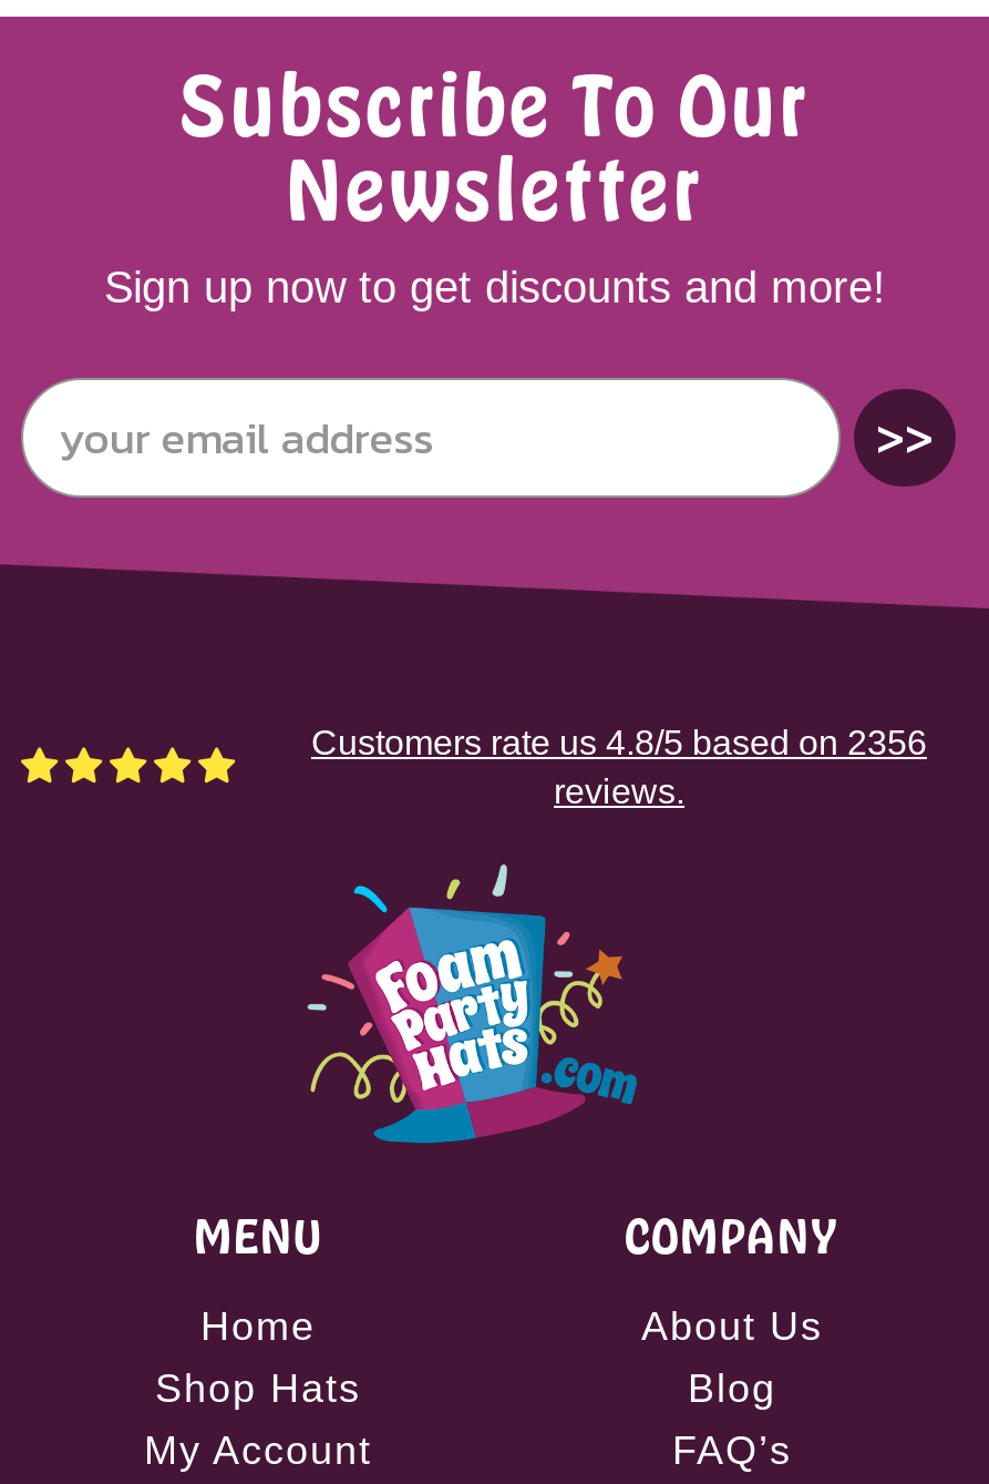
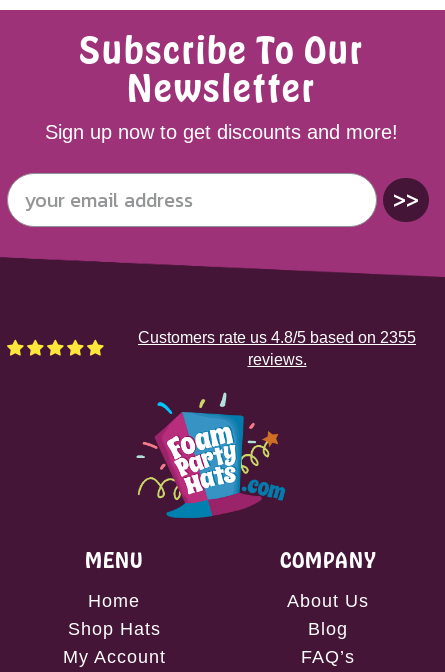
- Customers rate us 4.8/5 based on 2356
+ Customers rate us 4.8/5 based on 2355
